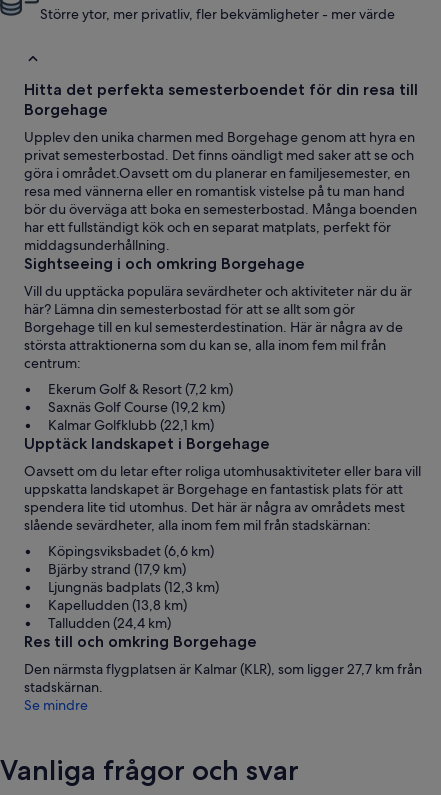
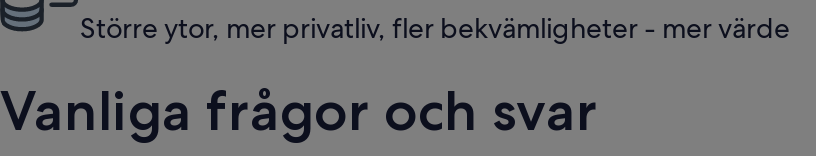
- Hitta det perfekta semesterboendet för din resa till
- Borgehage
- Upplev den unika charmen med Borgehage genom att hyra en
- privat semesterbostad. Det finns oändligt med saker att se och
- göra i området.Oavsett om du planerar en familjesemester, en
- resa med vännerna eller en romantisk vistelse på tu man hand
- bör du överväga att boka en semesterbostad. Många boenden
- har ett fullständigt kök och en separat matplats, perfekt för
- middagsunderhållning.
- Sightseeing i och omkring Borgehage
- Vill du upptäcka populära sevärdheter och aktiviteter när du är
- här? Lämna din semesterbostad för att se allt som gör
- Borgehage till en kul semesterdestination. Här är några av de
- största attraktionerna som du kan se, alla inom fem mil från
- centrum:
- Ekerum Golf & Resort (7,2 km)
- Saxnäs Golf Course (19,2 km)
- Kalmar Golfklubb (22,1 km)
- Upptäck landskapet i Borgehage
- Oavsett om du letar efter roliga utomhusaktiviteter eller bara vill
- uppskatta landskapet är Borgehage en fantastisk plats för att
- spendera lite tid utomhus. Det här är några av områdets mest
- slående sevärdheter, alla inom fem mil från stadskärnan:
- Köpingsviksbadet (6,6 km)
- Bjärby strand (17,9 km)
- Ljungnäs badplats (12,3 km)
- Kapelludden (13,8 km)
- Talludden (24,4 km)
- Res till och omkring Borgehage
- Den närmsta flygplatsen är Kalmar (KLR), som ligger 27,7 km från
- stadskärnan.
- Se mindre
